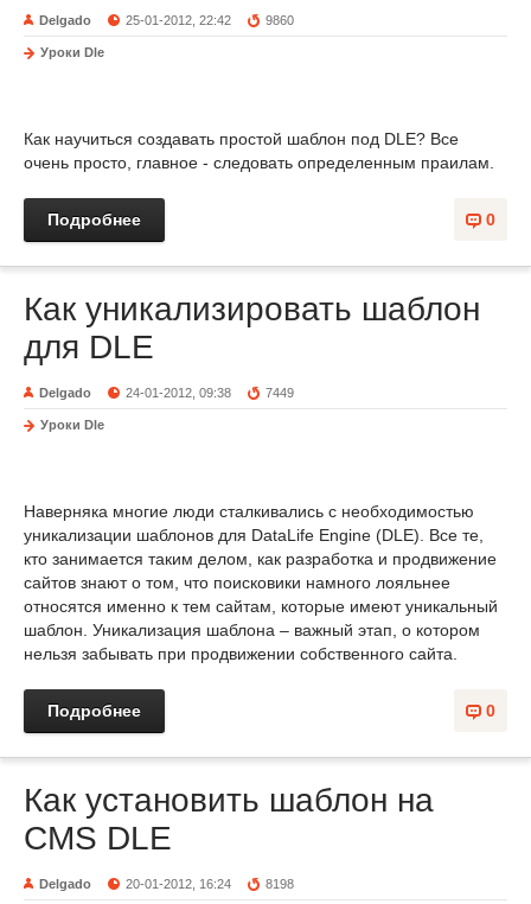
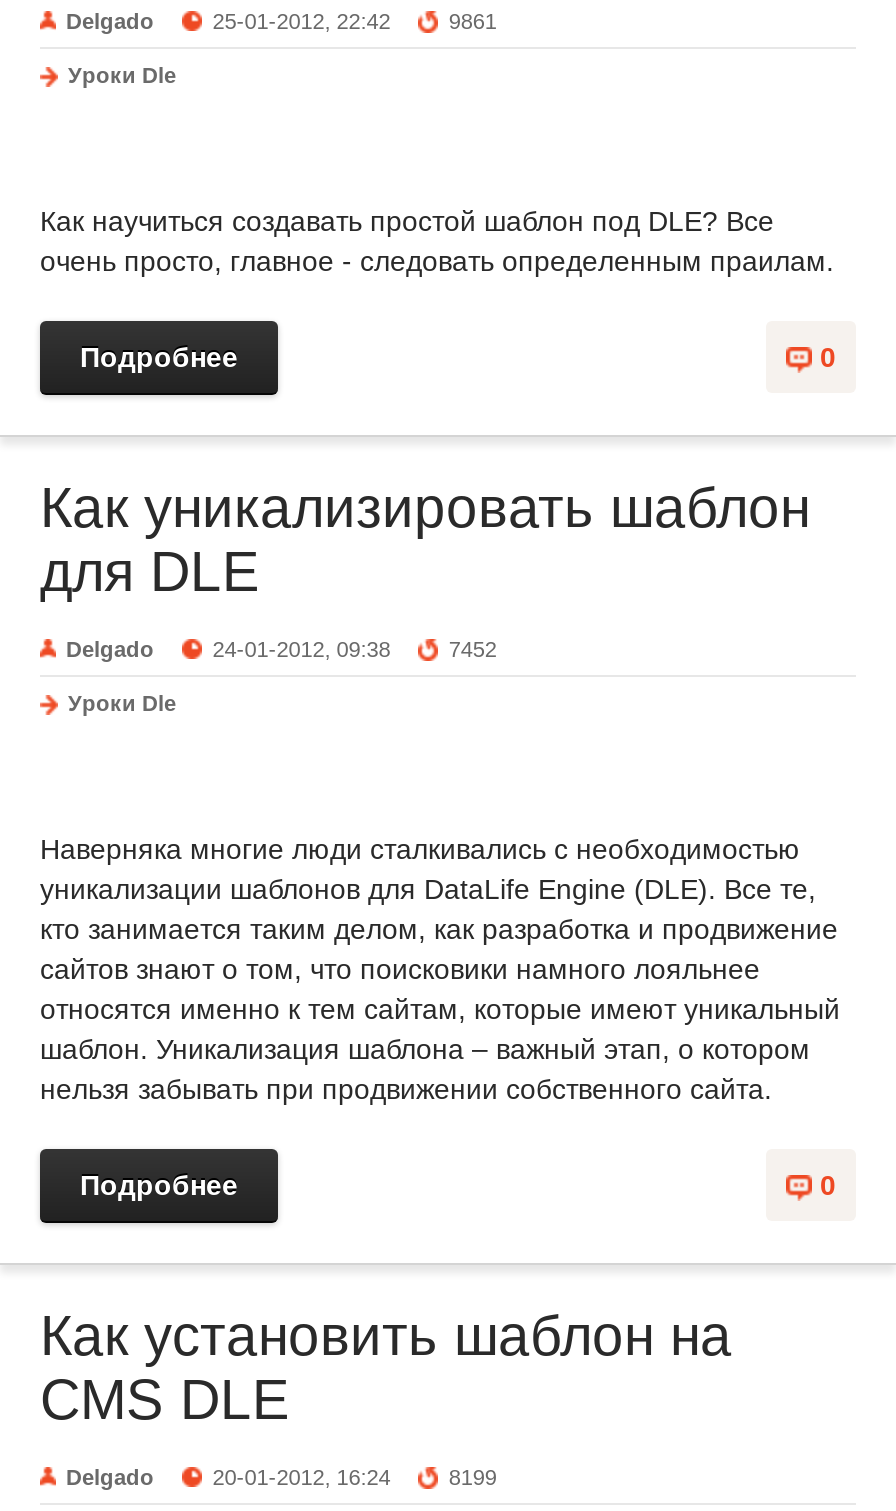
- 9860
+ 9861

- 7449
+ 7452

- 8198
+ 8199
